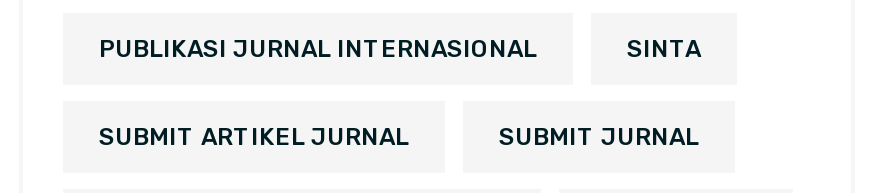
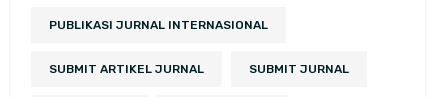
- SINTA
